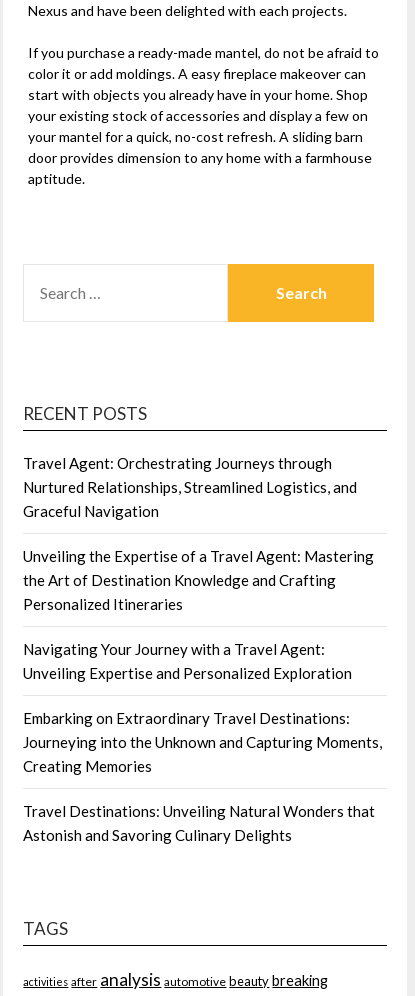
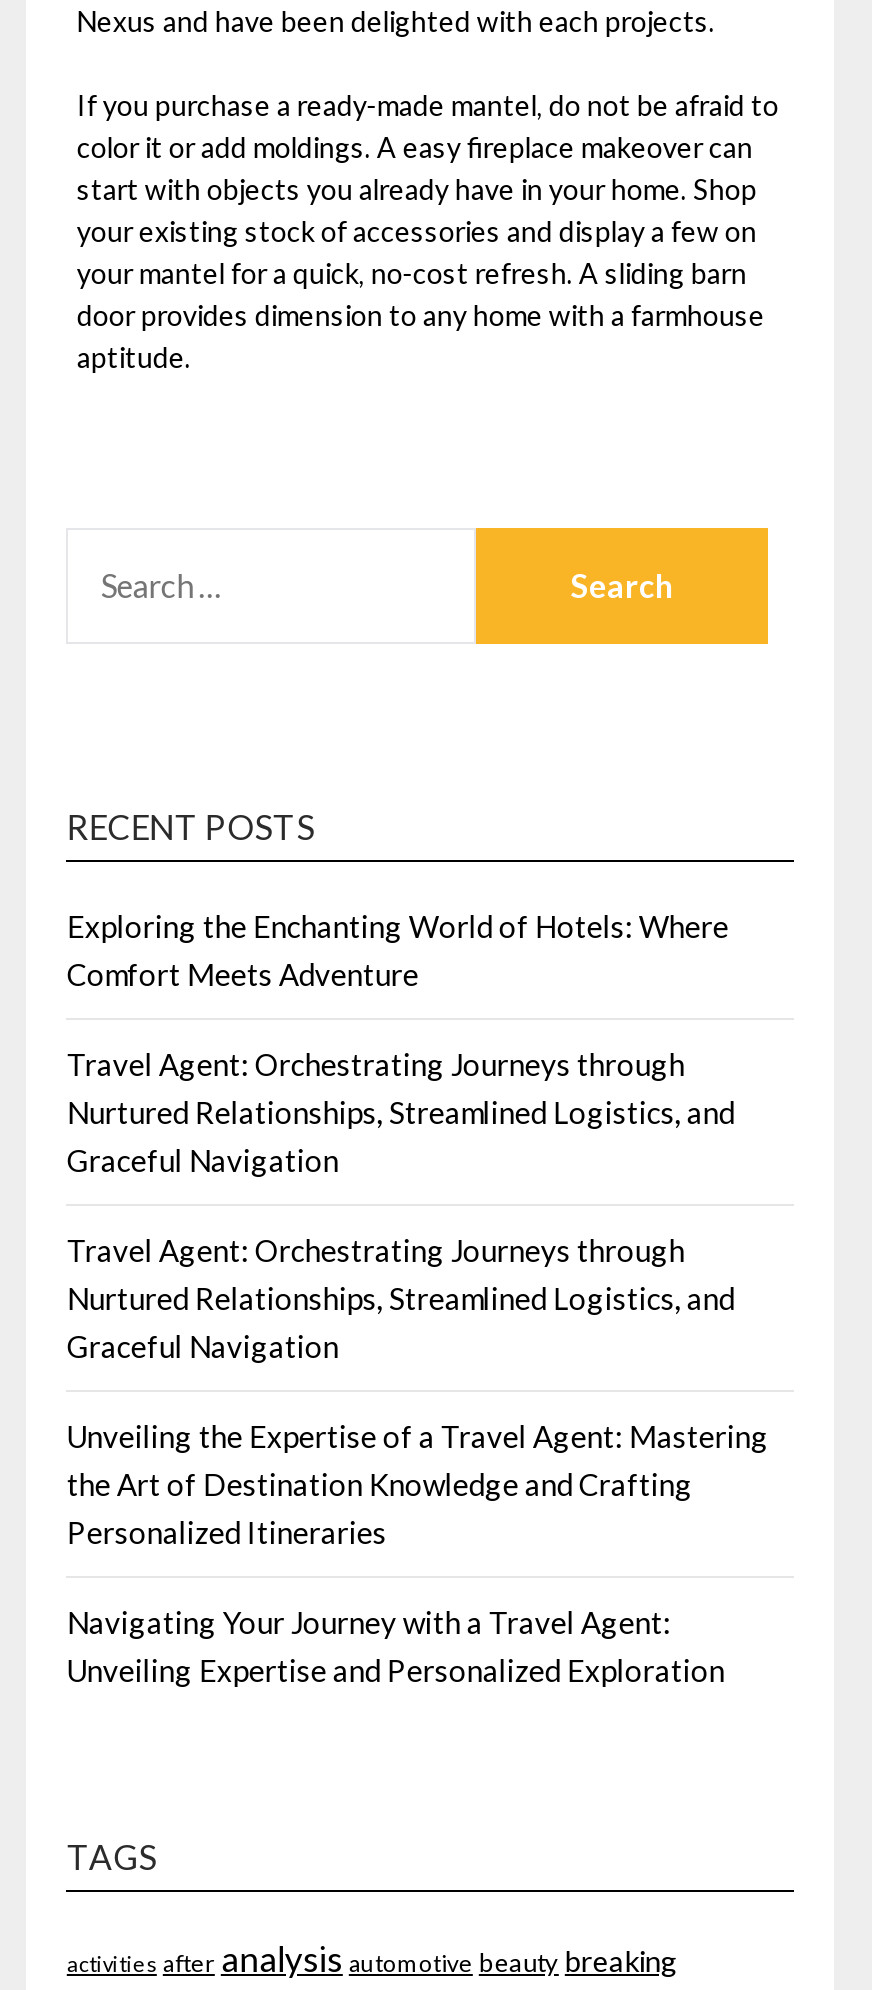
+ Exploring the Enchanting World of Hotels: Where
+ Comfort Meets Adventure
+ Travel Agent: Orchestrating Journeys through
+ Nurtured Relationships, Streamlined Logistics, and
+ Graceful Navigation

moved down: Travel Agent: Orchestrating Journeys through | Nurtured Relationships, Streamlined Logistics, and | Graceful Navigation | Unveiling the Expertise of a Travel Agent: Mastering | the Art of Destination Knowledge and Crafting | Personalized Itineraries | Navigating Your Journey with a Travel Agent: | Unveiling Expertise and Personalized Exploration

- Embarking on Extraordinary Travel Destinations:
- Journeying into the Unknown and Capturing Moments,
- Creating Memories
- Travel Destinations: Unveiling Natural Wonders that
- Astonish and Savoring Culinary Delights
